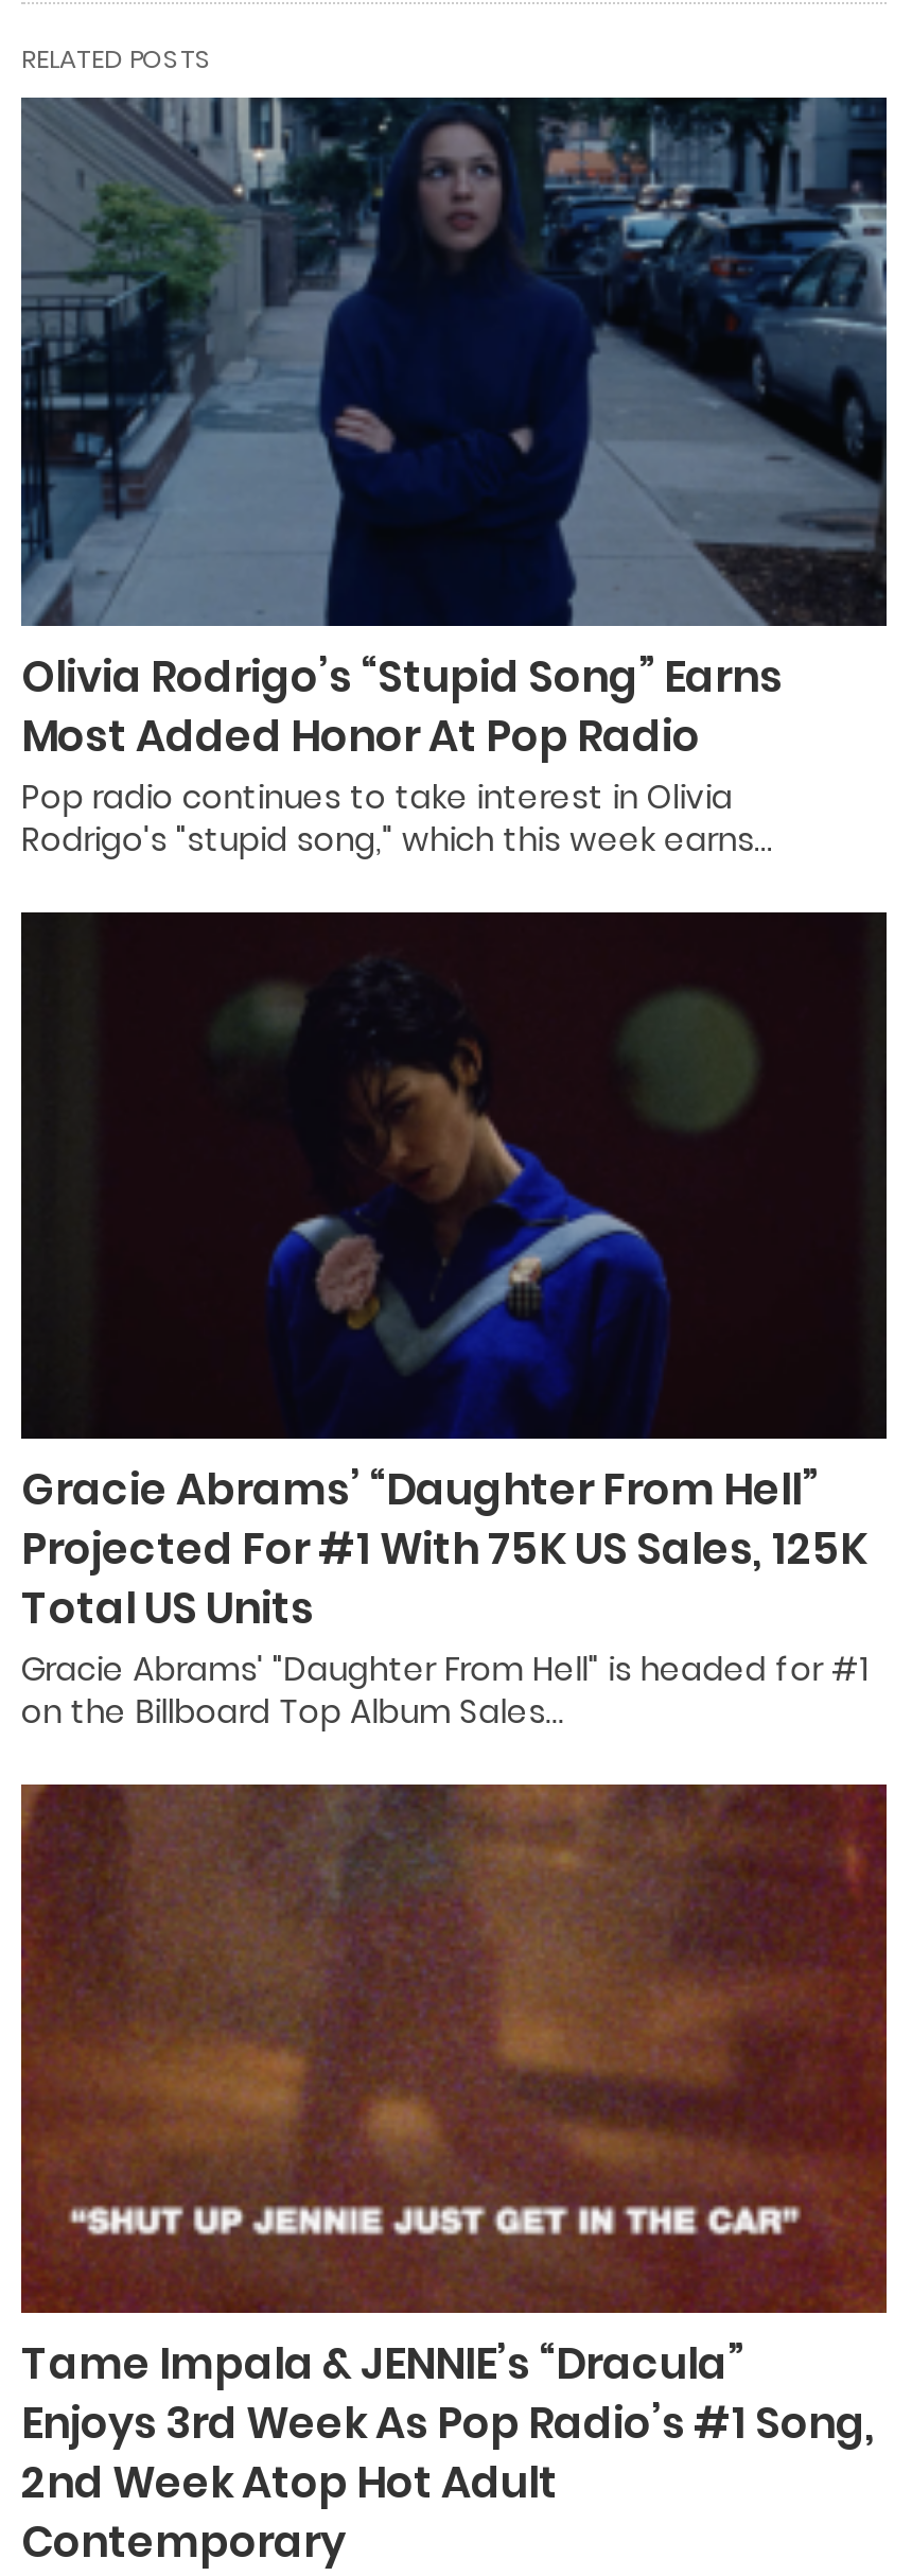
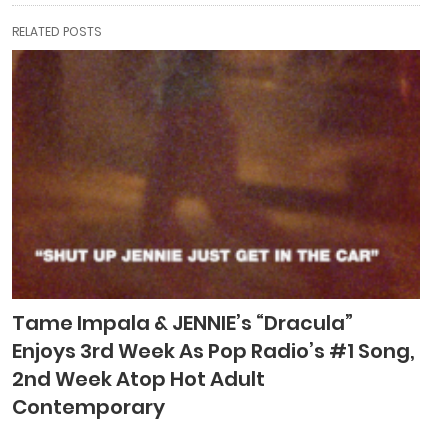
- [image]
- Olivia Rodrigo’s “Stupid Song” Earns
- Most Added Honor At Pop Radio
- Pop radio continues to take interest in Olivia
- Rodrigo's "stupid song," which this week earns…

- [image]
- Gracie Abrams’ “Daughter From Hell”
- Projected For #1 With 75K US Sales, 125K
- Total US Units
- Gracie Abrams' "Daughter From Hell" is headed for #1
- on the Billboard Top Album Sales…
